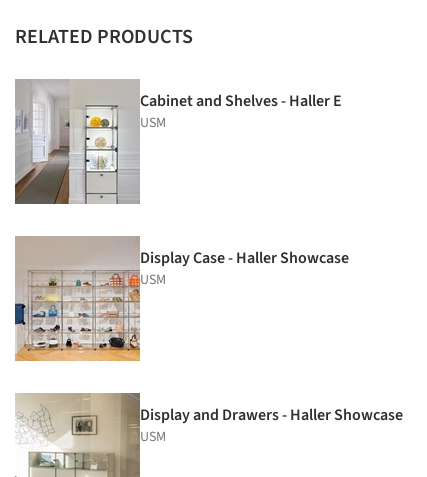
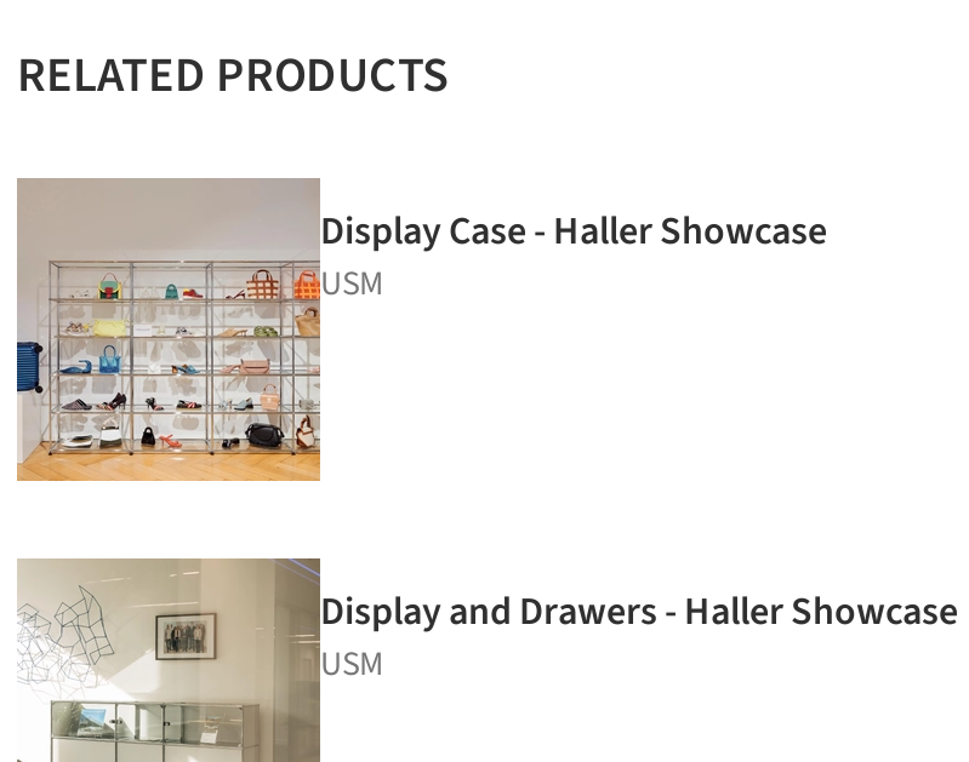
- [image]
- Cabinet and Shelves - Haller E
- USM
